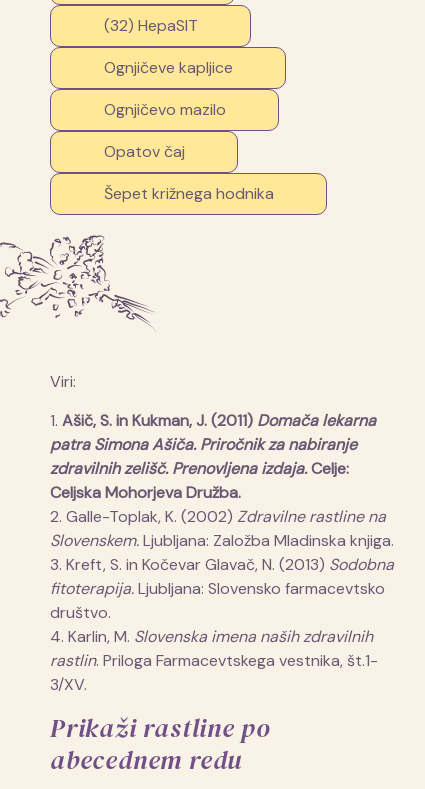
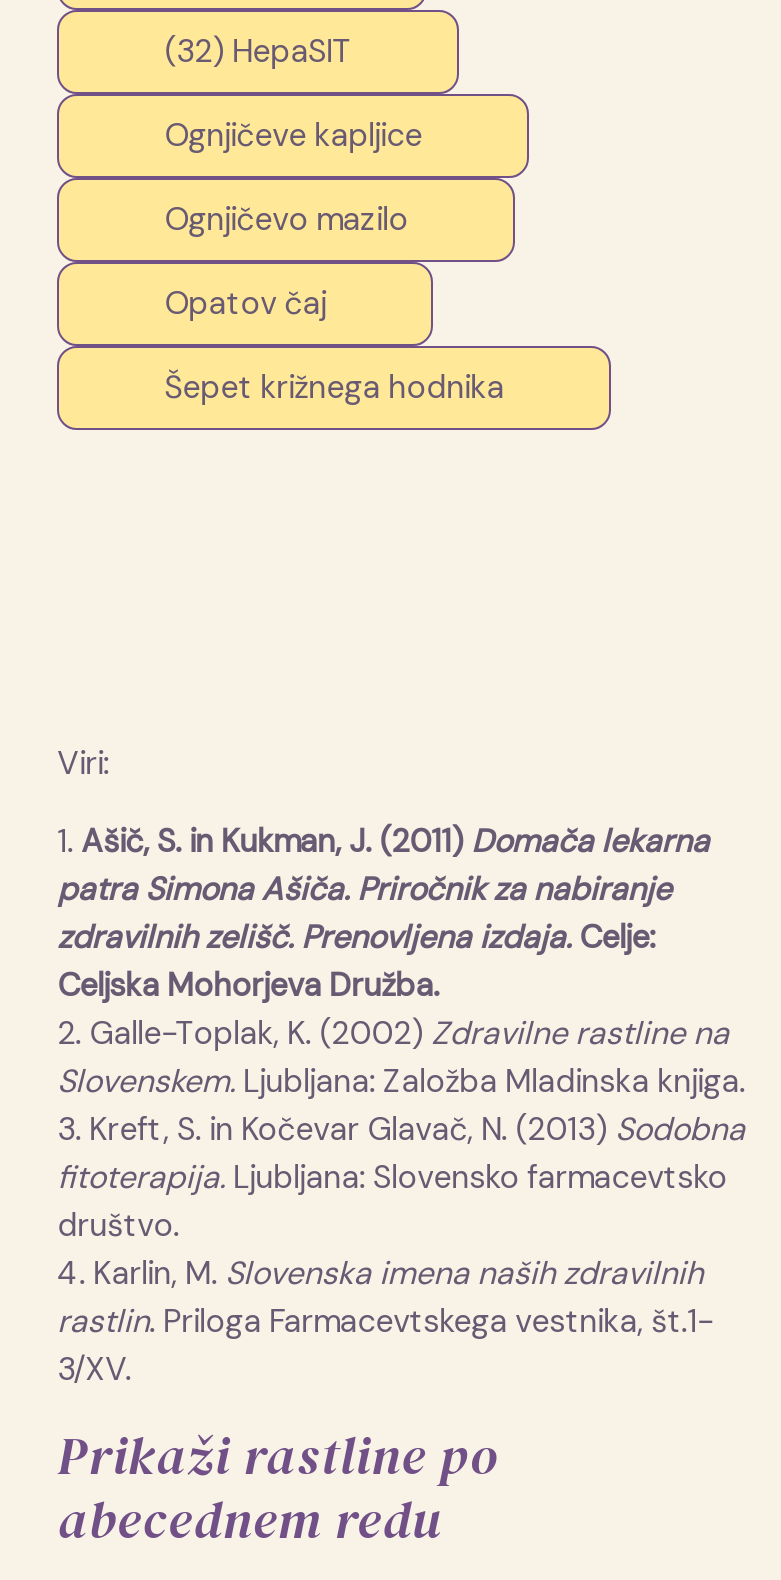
- [image]
